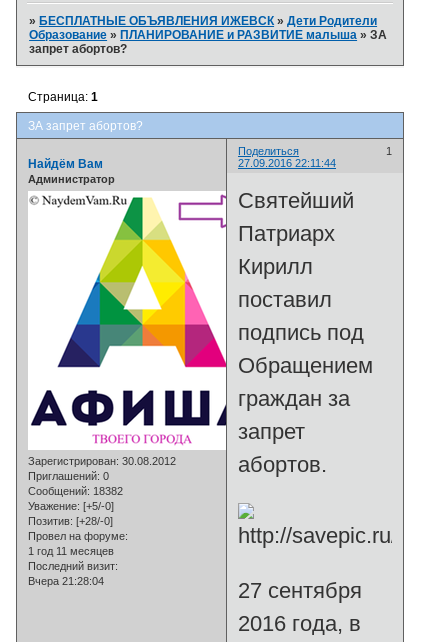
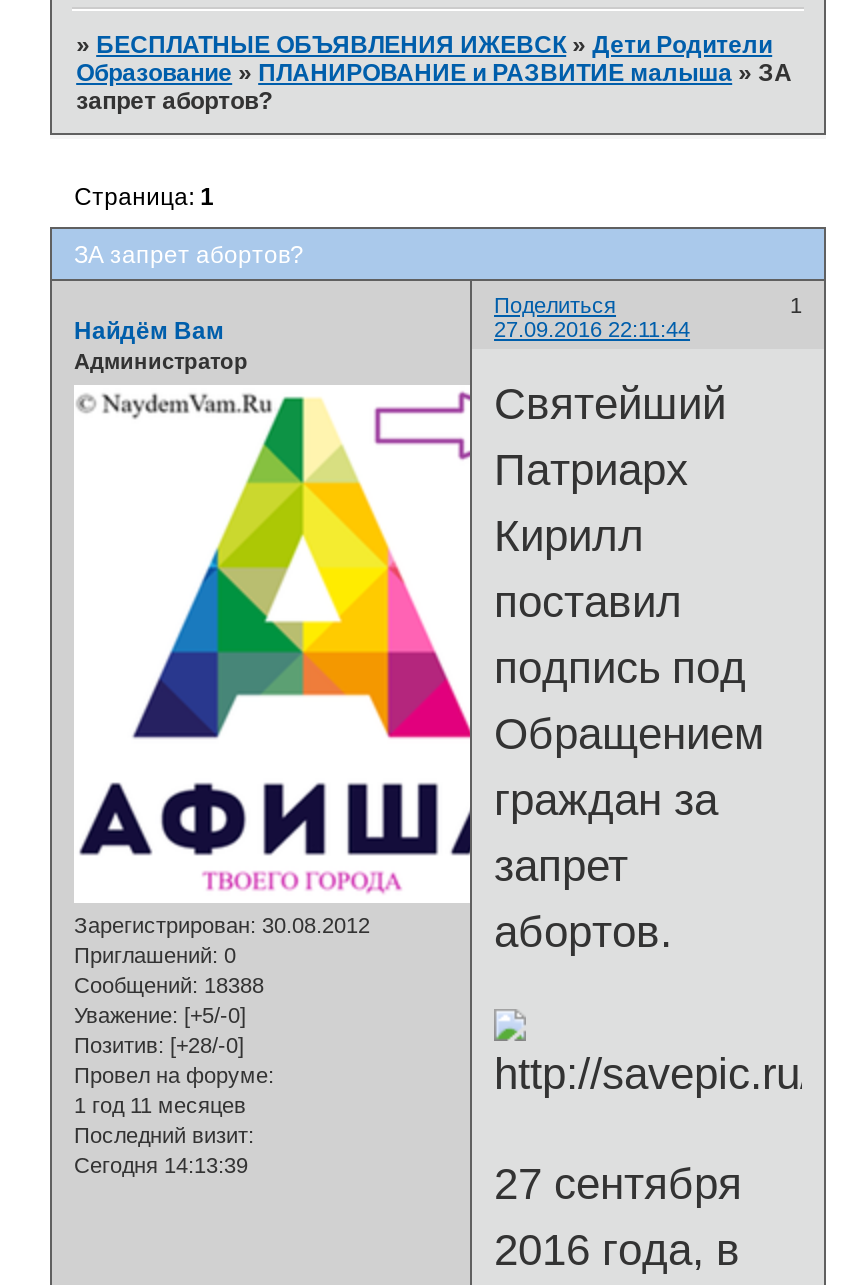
- Сообщений: 18382
+ Сообщений: 18388

- Вчера 21:28:04
+ Сегодня 14:13:39
